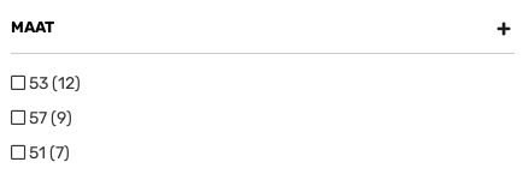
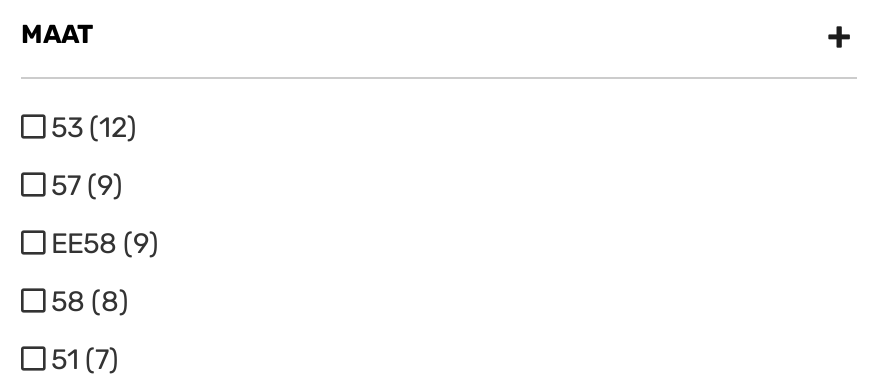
+ EE58 (9)
+ 58 (8)
